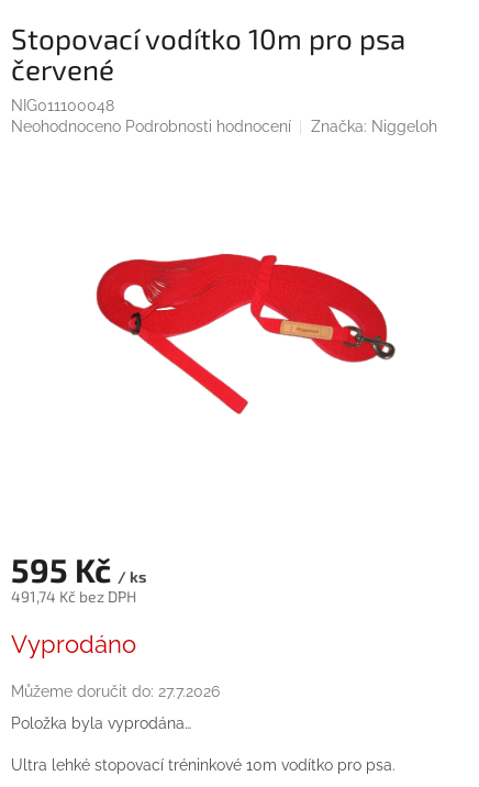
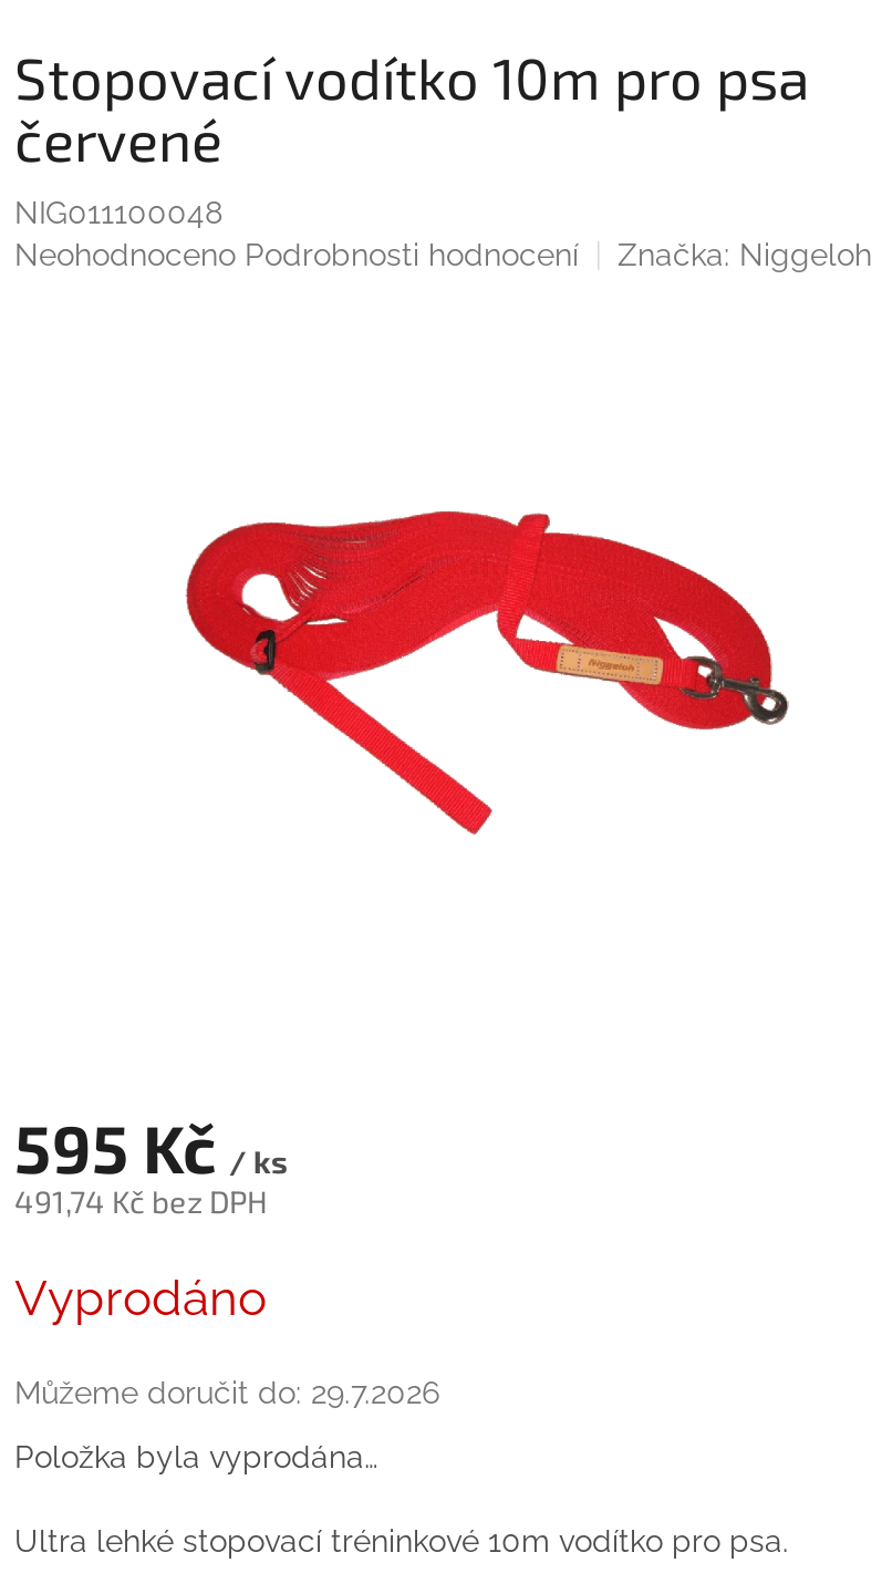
- Můžeme doručit do: 27.7.2026
+ Můžeme doručit do: 29.7.2026
